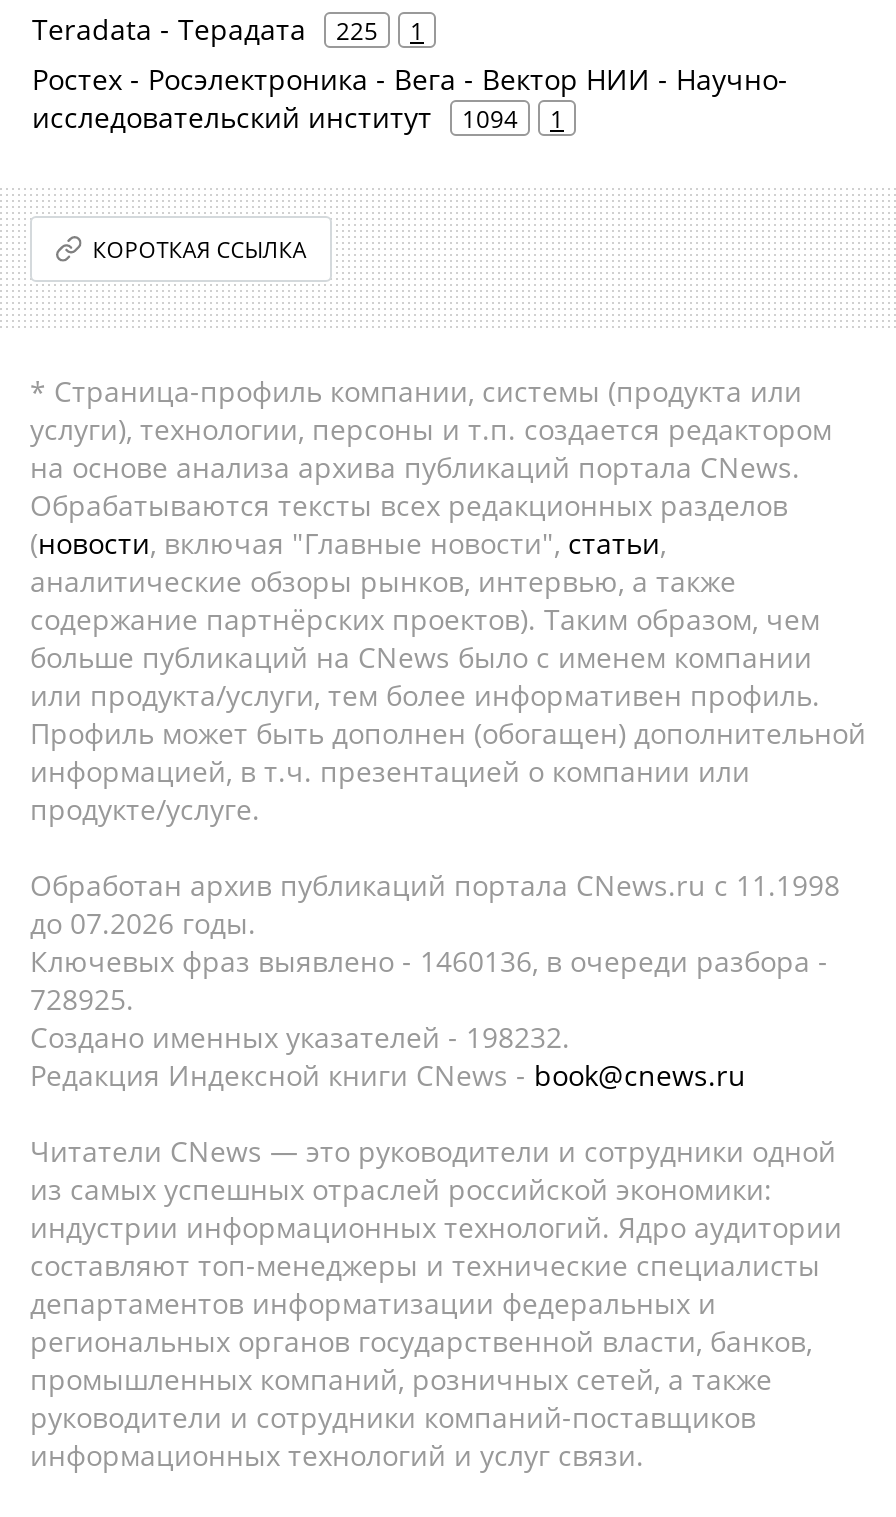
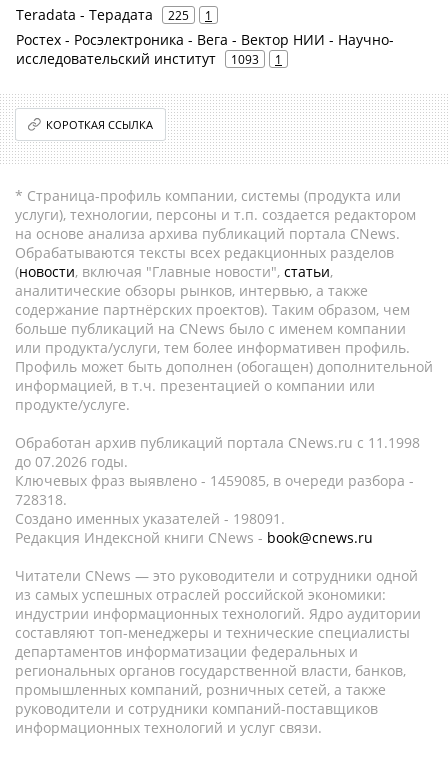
- исследовательский институт 1094 1
+ исследовательский институт 1093 1

- Ключевых фраз выявлено - 1460136, в очереди разбора -
+ Ключевых фраз выявлено - 1459085, в очереди разбора -

- 728925.
+ 728318.

- Создано именных указателей - 198232.
+ Создано именных указателей - 198091.
